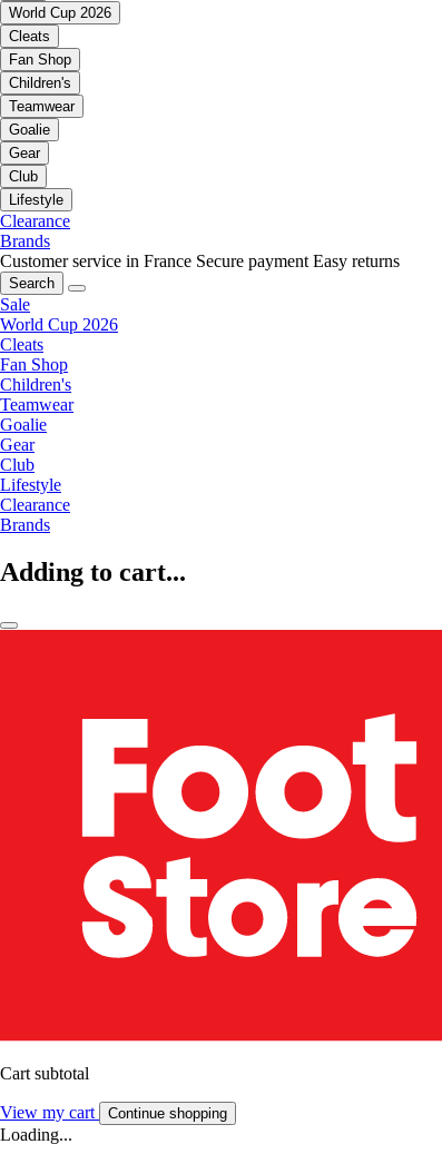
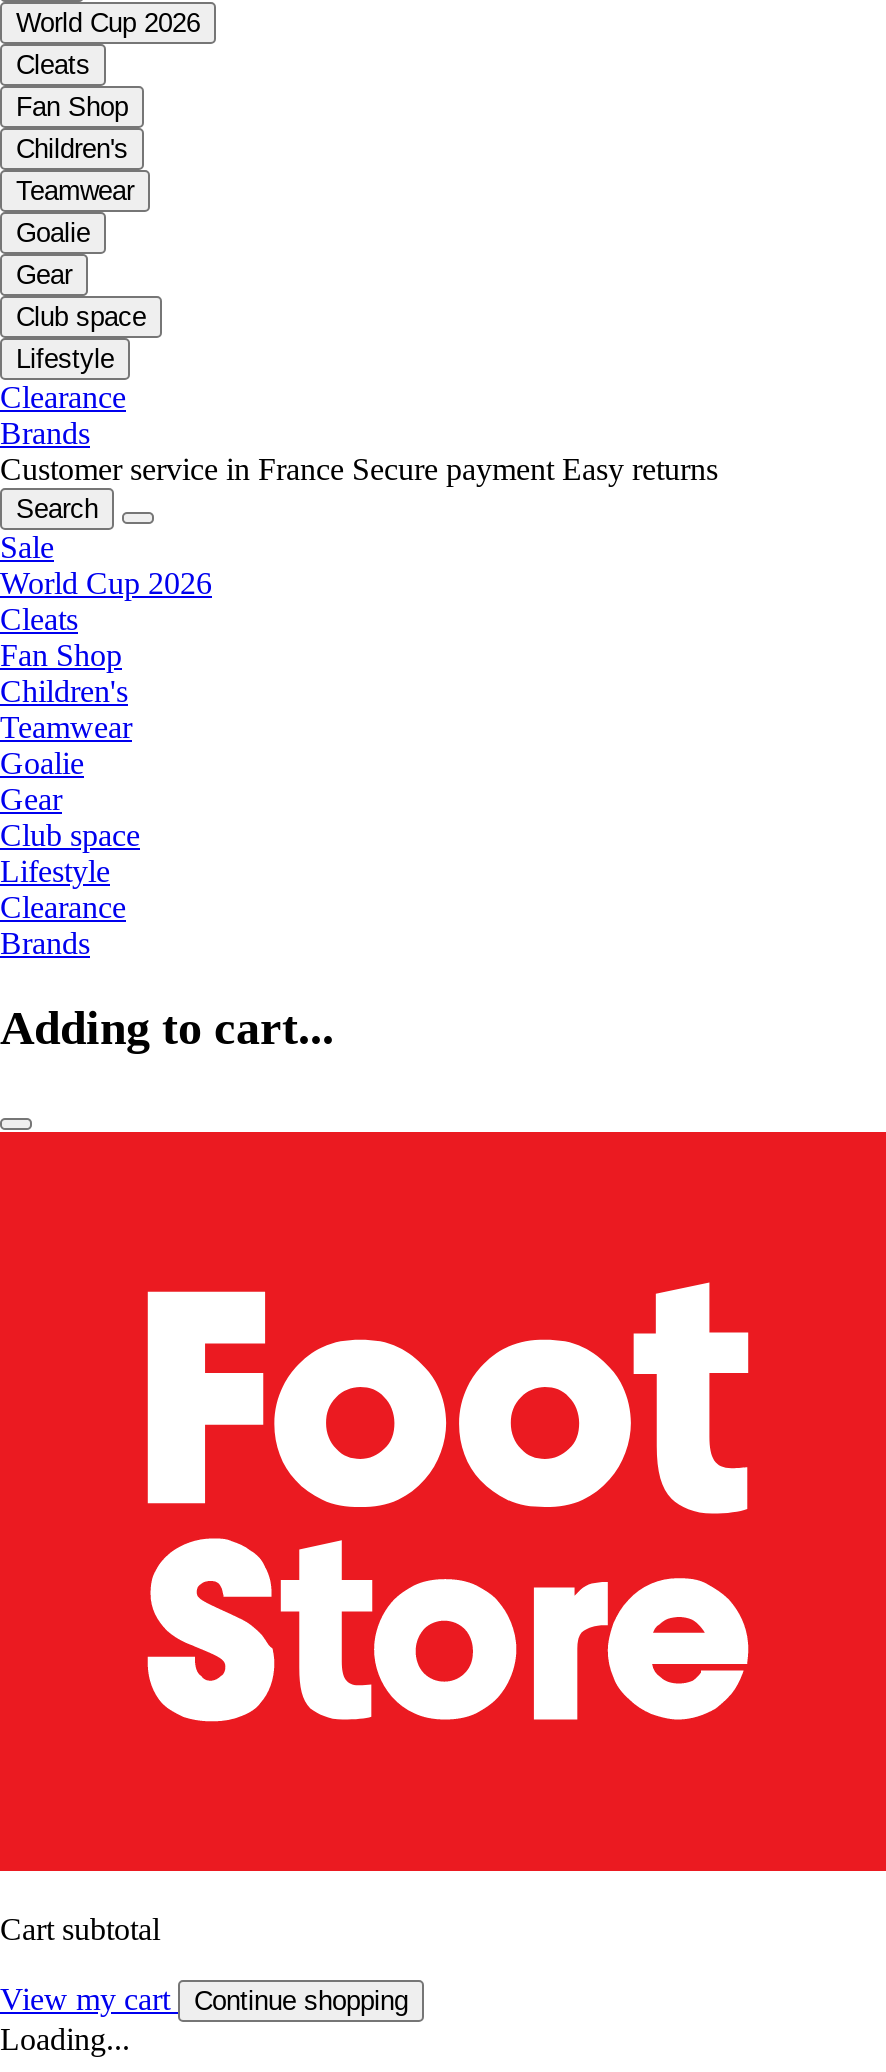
- Club
+ Club space

- Club
+ Club space
